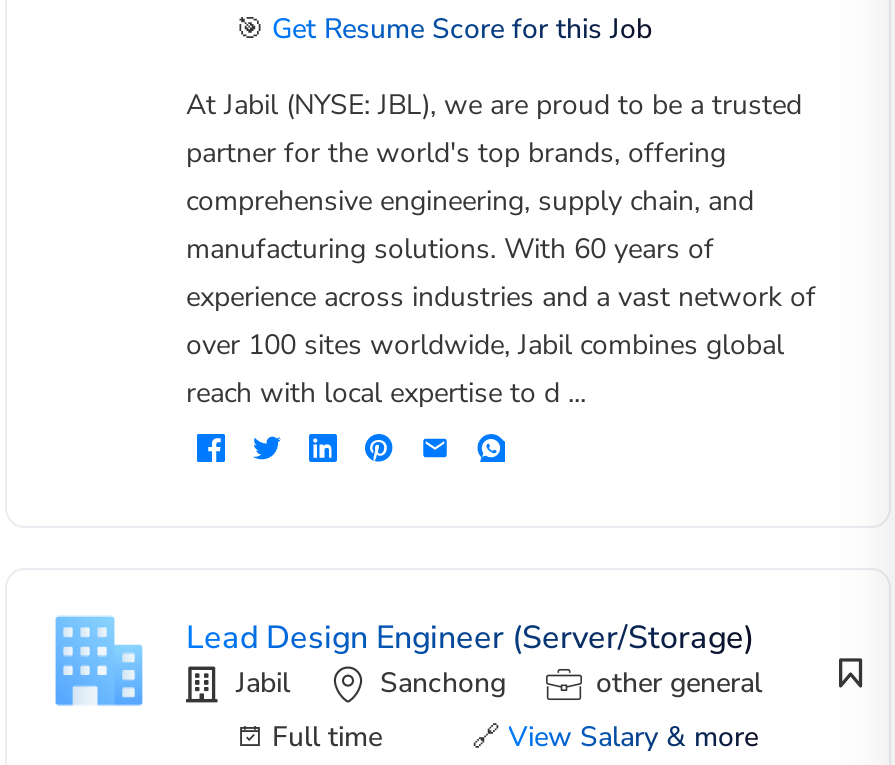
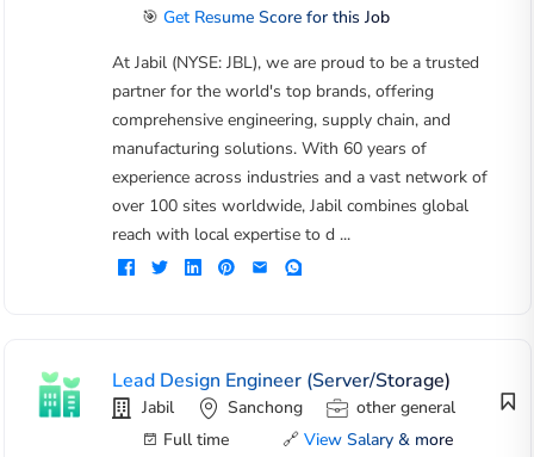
- [image]
+ [image]
